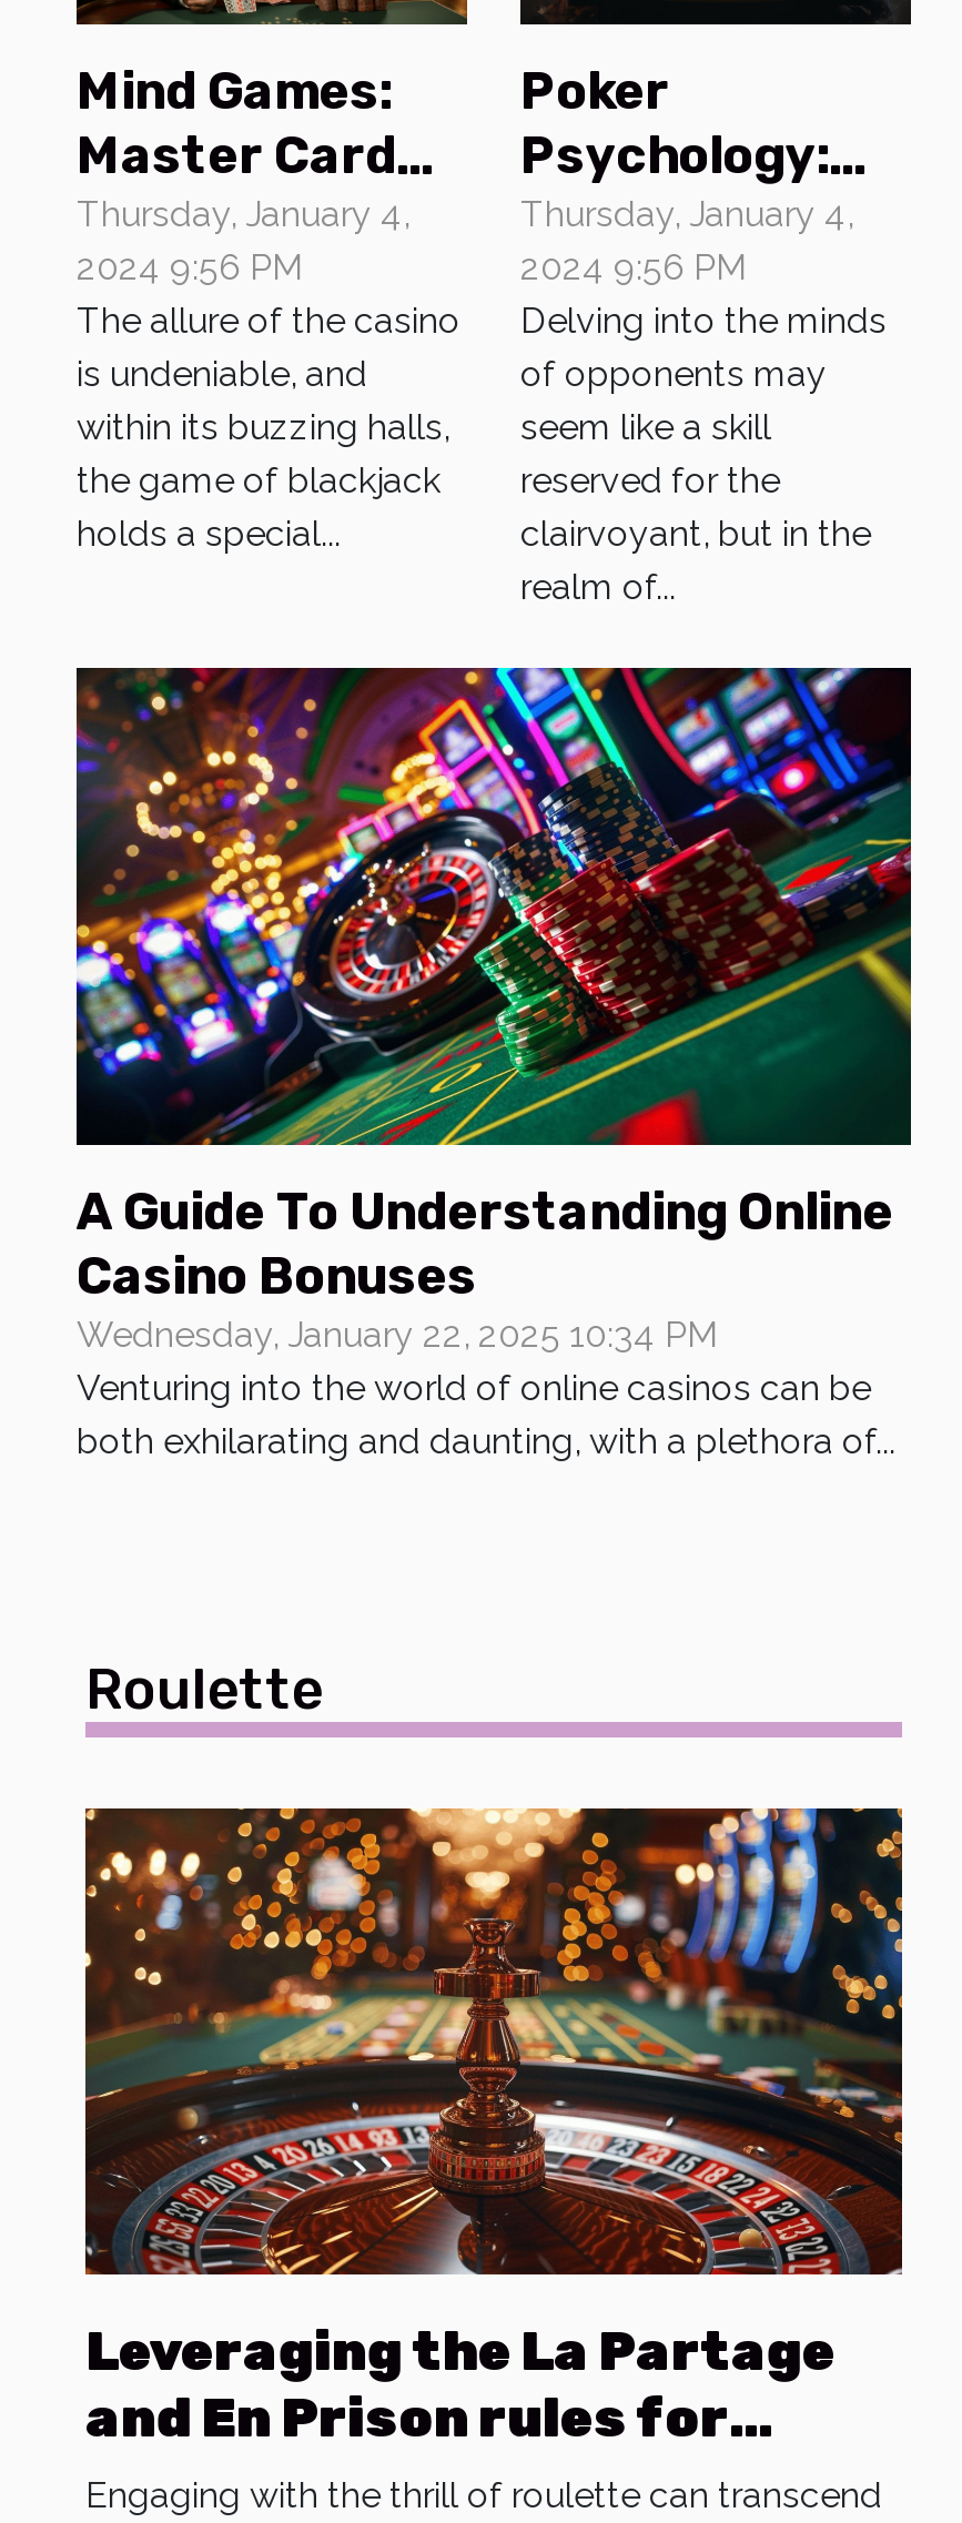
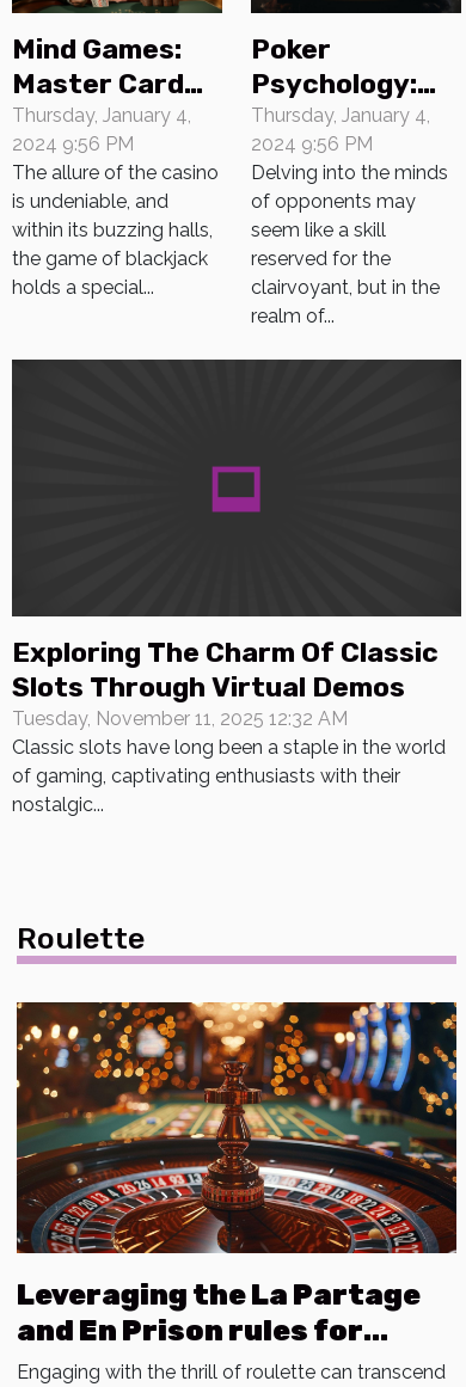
- [image]

- A Guide To Understanding Online
- Casino Bonuses
- Wednesday, January 22, 2025 10:34 PM
- Venturing into the world of online casinos can be
- both exhilarating and daunting, with a plethora of...
+ Exploring The Charm Of Classic
+ Slots Through Virtual Demos
+ Tuesday, November 11, 2025 12:32 AM
+ Classic slots have long been a staple in the world
+ of gaming, captivating enthusiasts with their
+ nostalgic...
